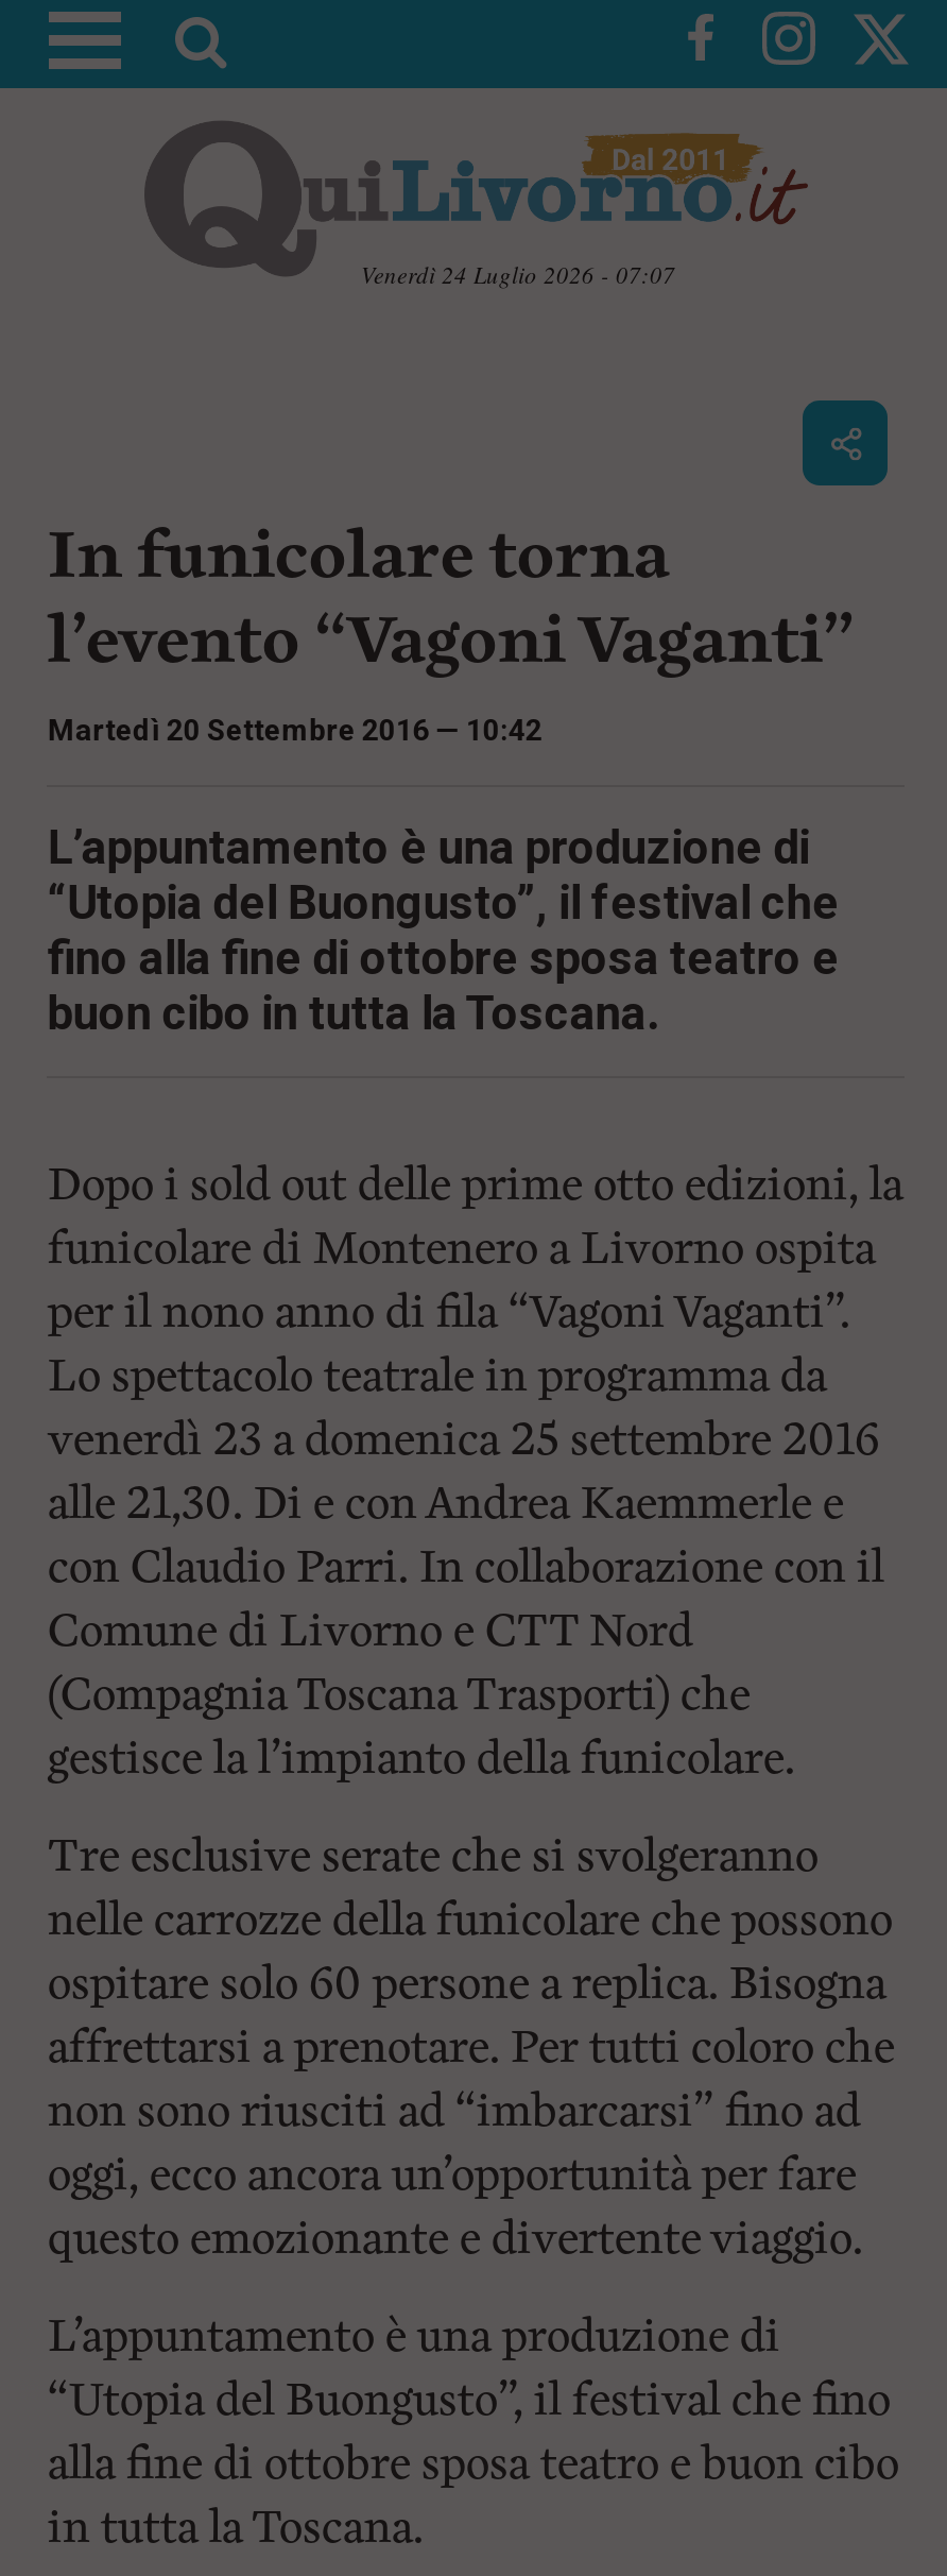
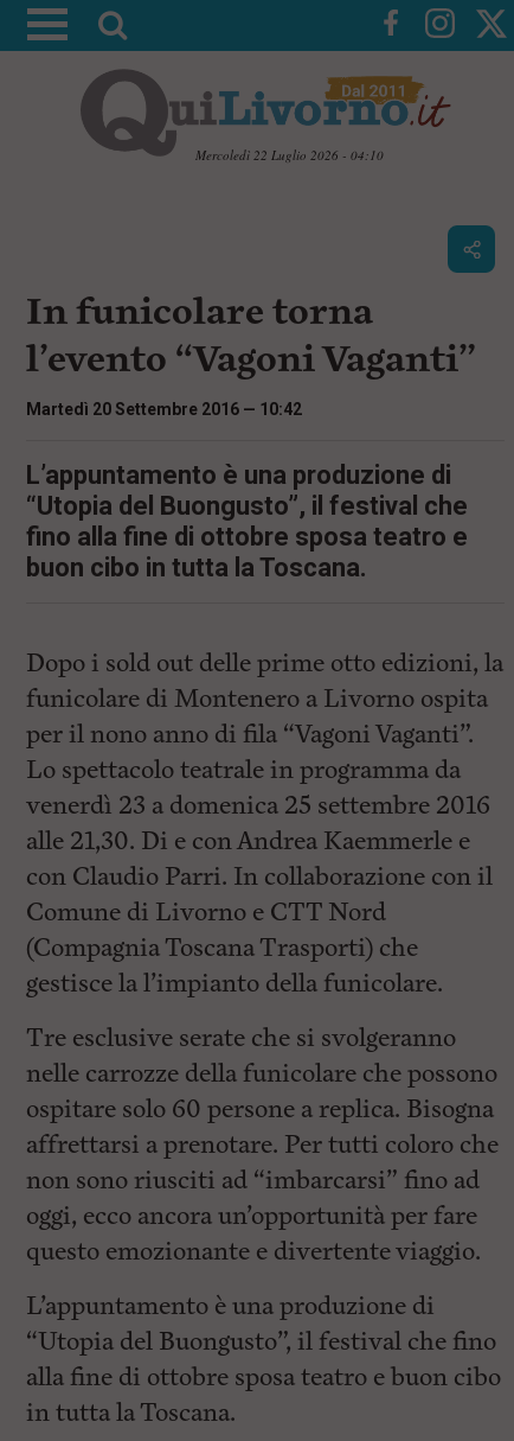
- Venerdì 24 Luglio 2026 - 07:07
+ Mercoledì 22 Luglio 2026 - 04:10
